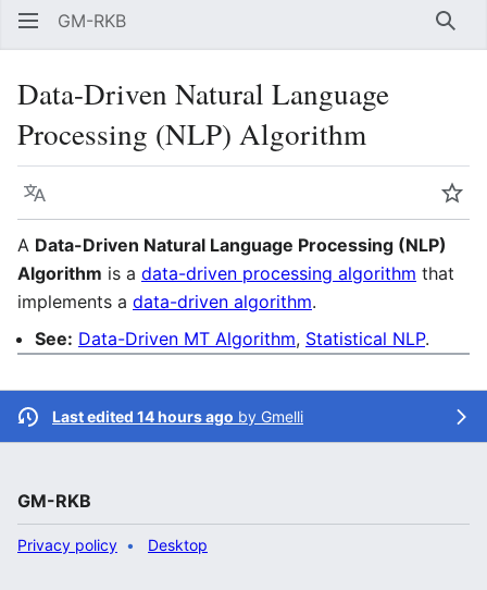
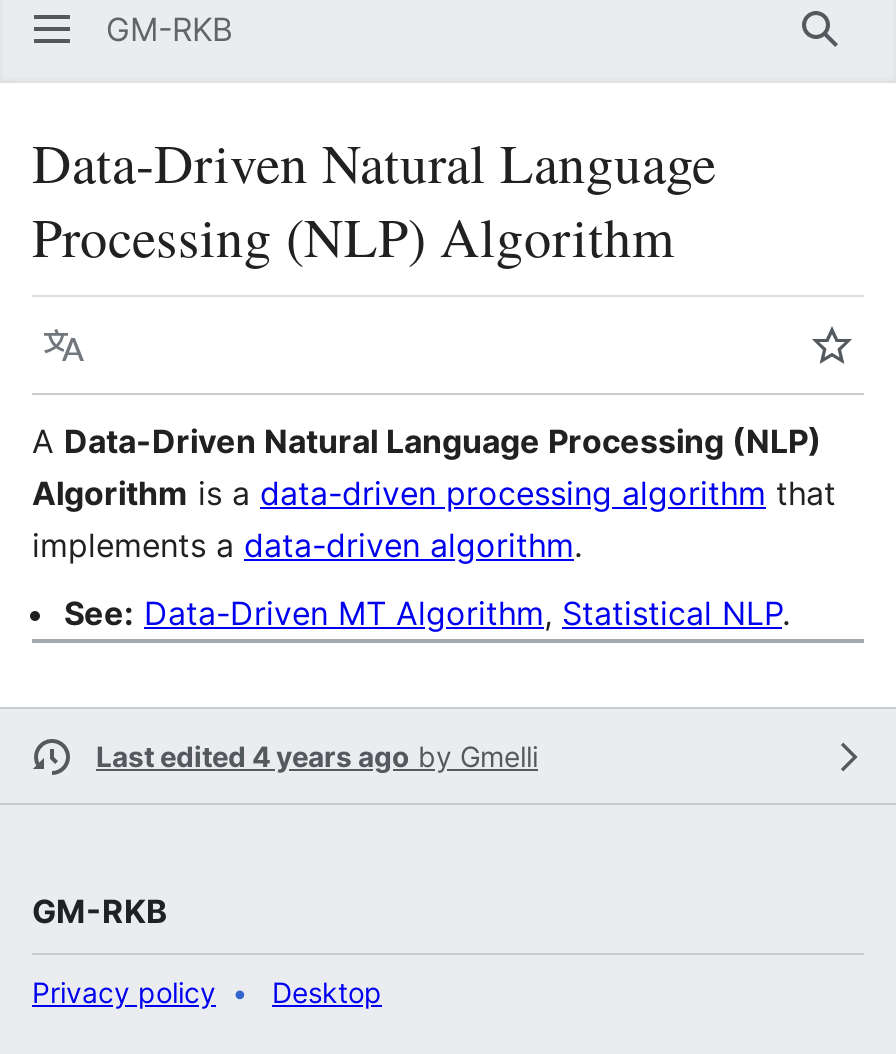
- Last edited 14 hours ago by Gmelli
+ Last edited 4 years ago by Gmelli
